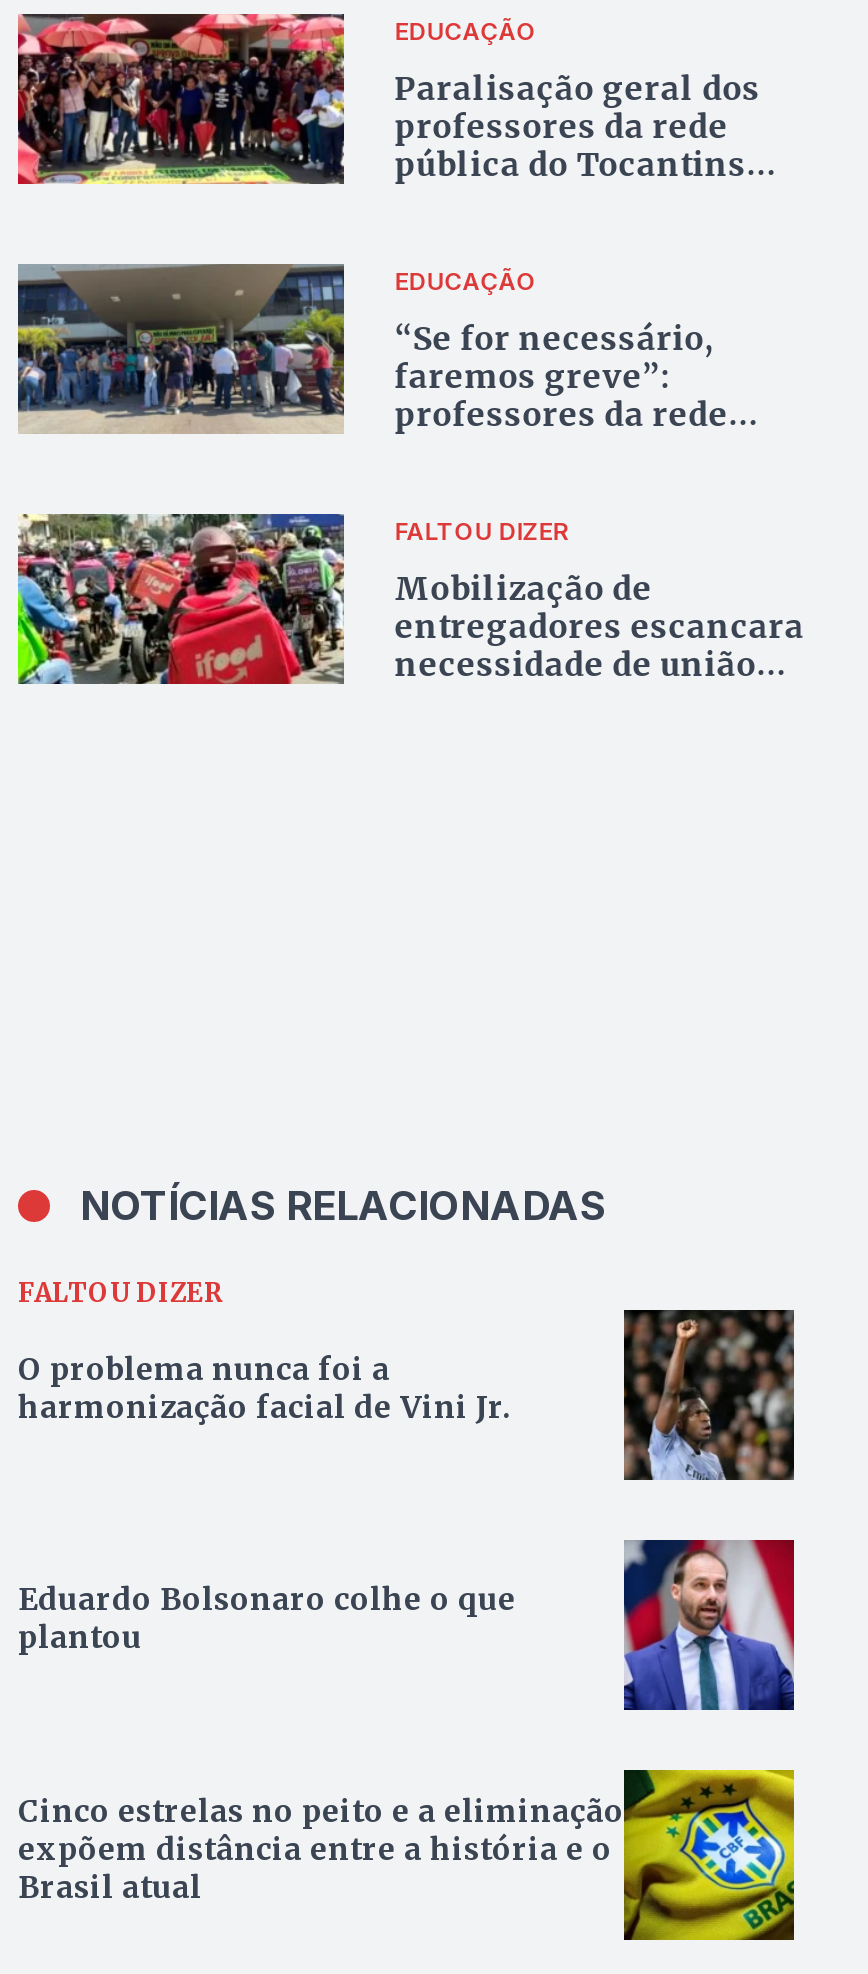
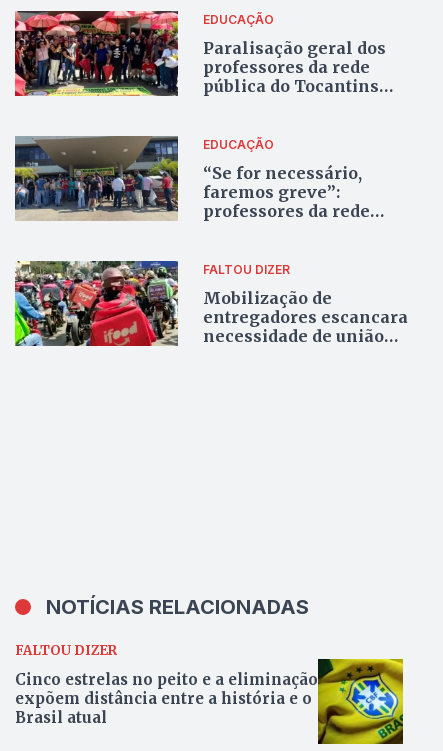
- [image]

- O problema nunca foi a
- harmonização facial de Vini Jr.

- [image]

- Eduardo Bolsonaro colhe o que
- plantou
